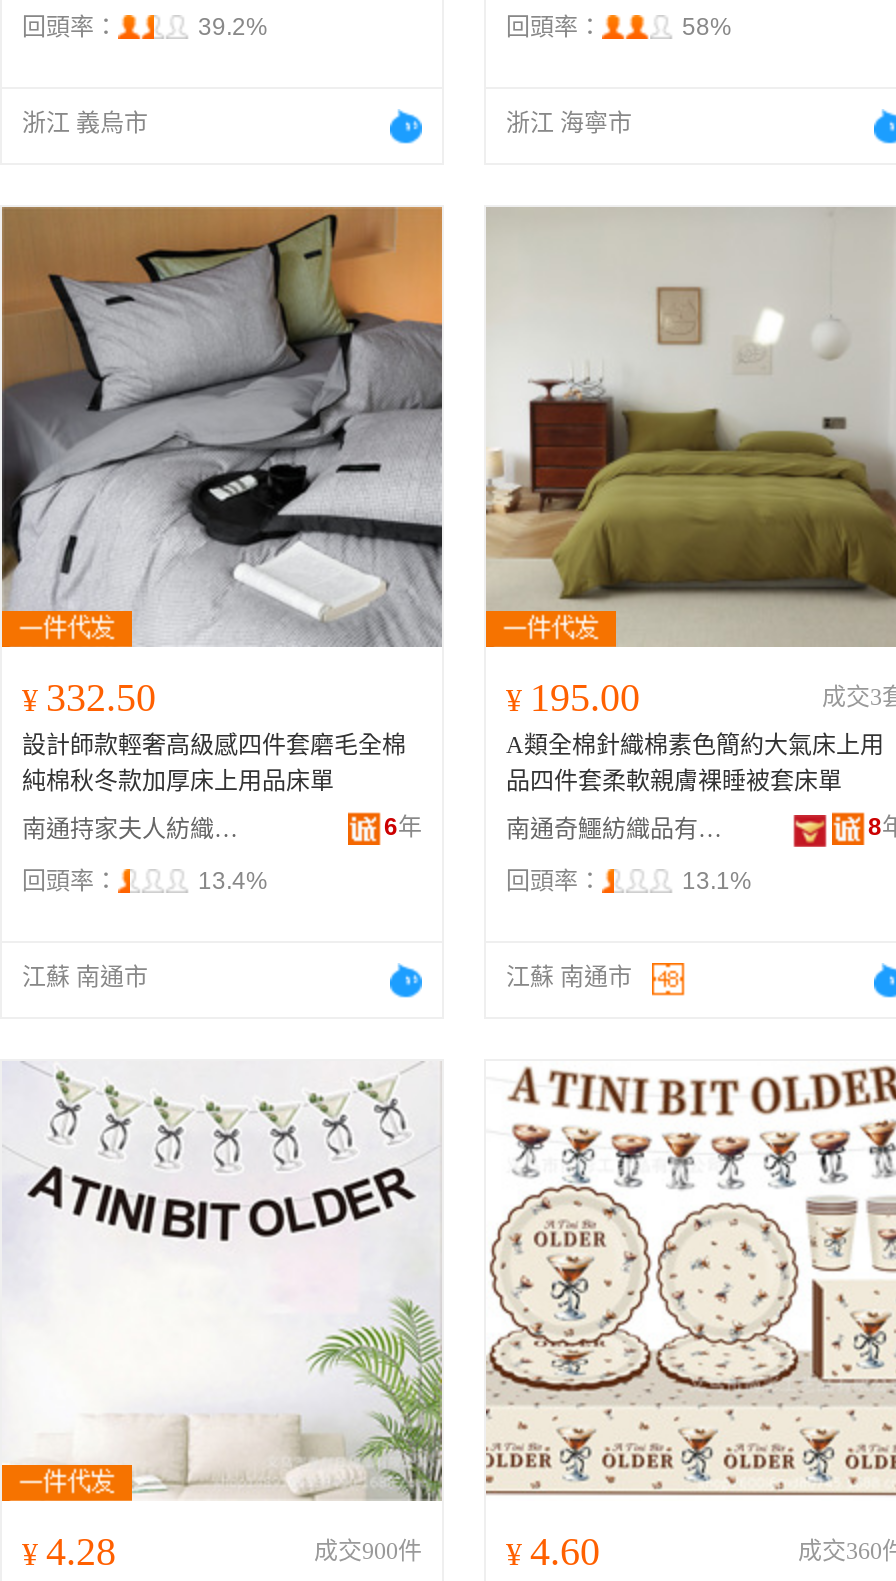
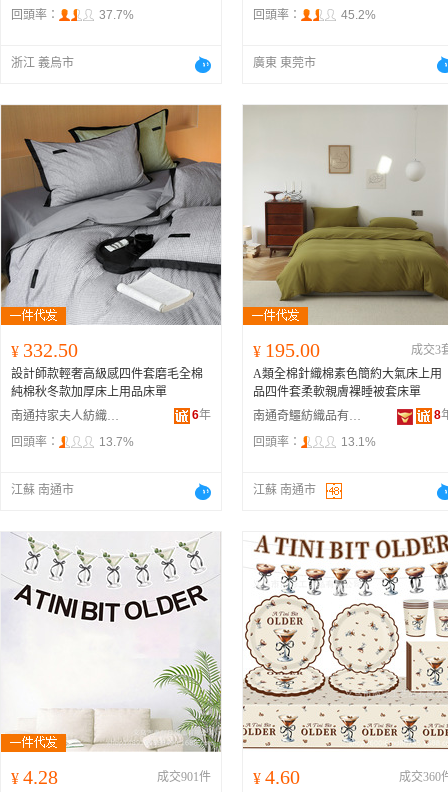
- 39.2%
+ 37.7%

- 58%
+ 45.2%

- 浙江 海寧市
+ 廣東 東莞市

- 13.4%
+ 13.7%

- 成交900件
+ 成交901件
